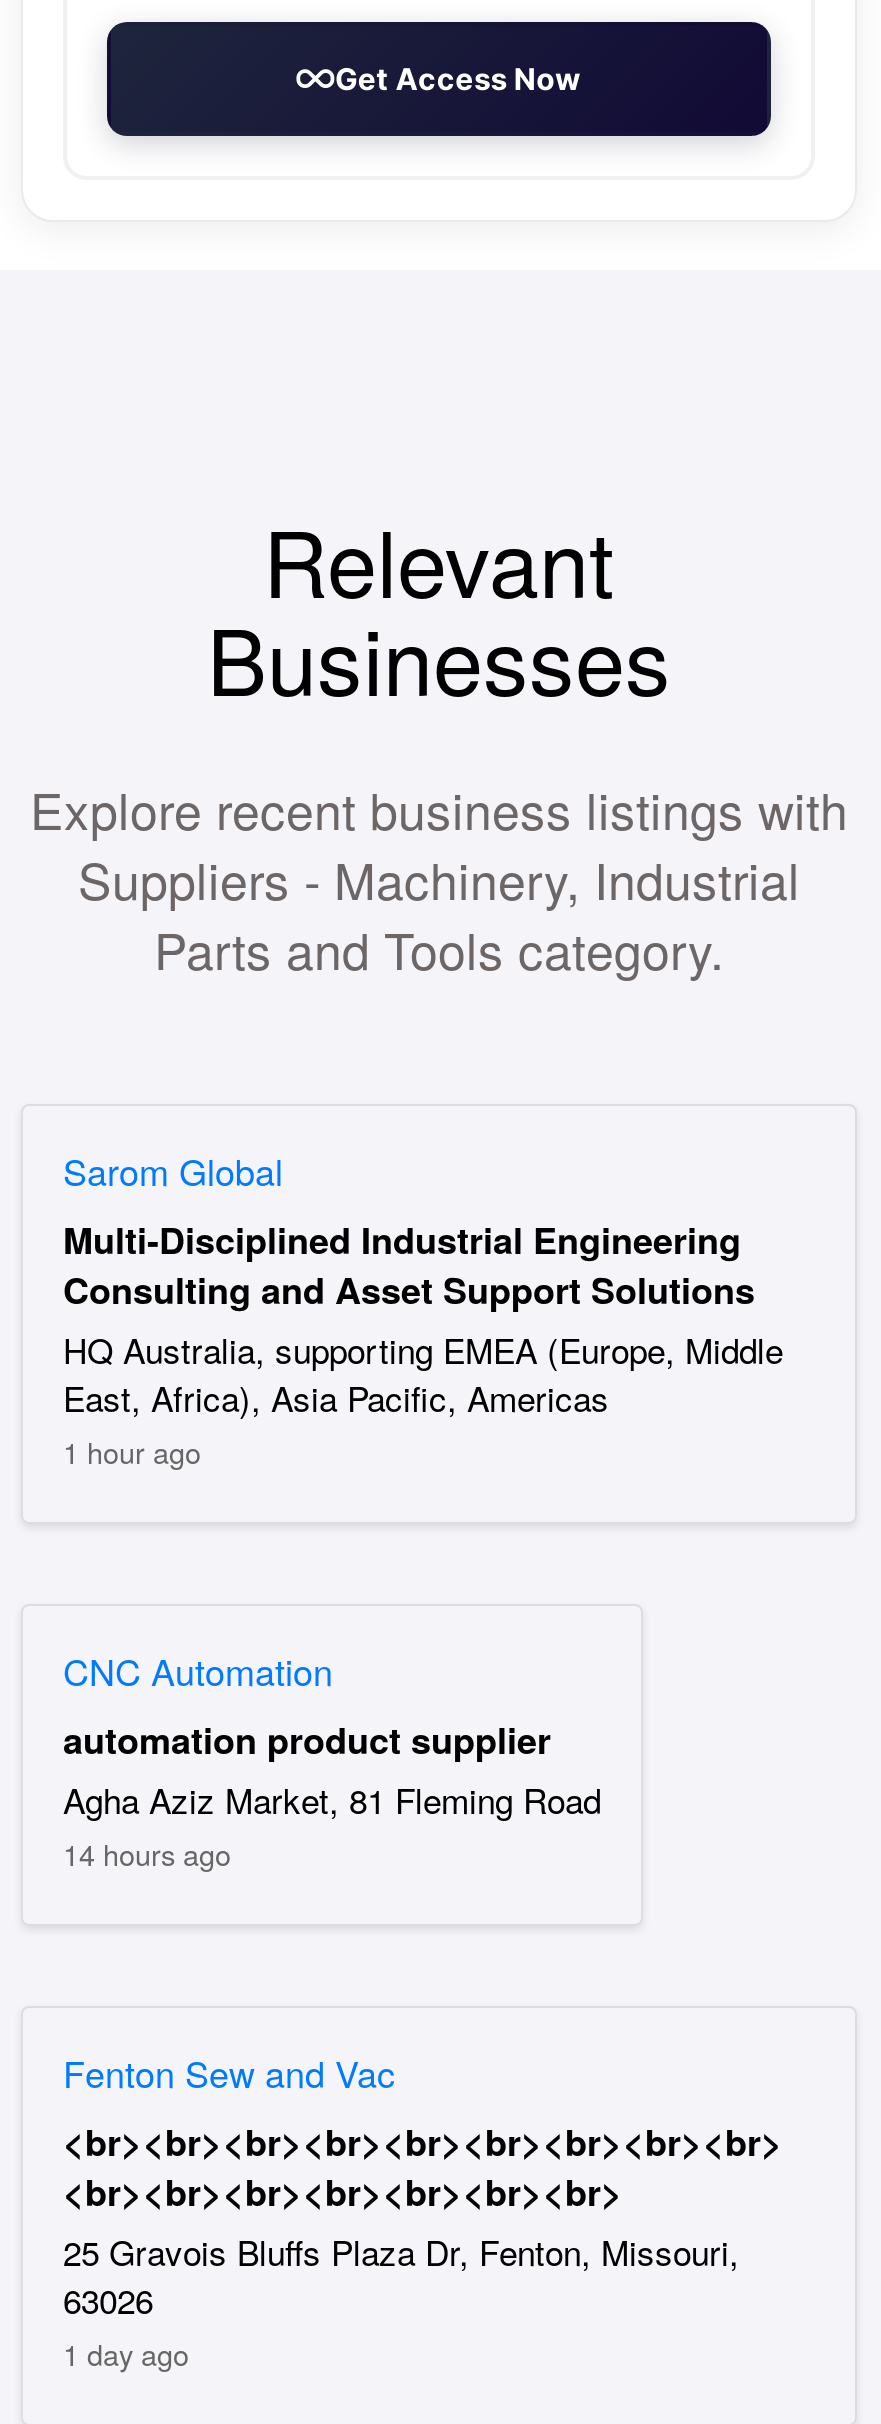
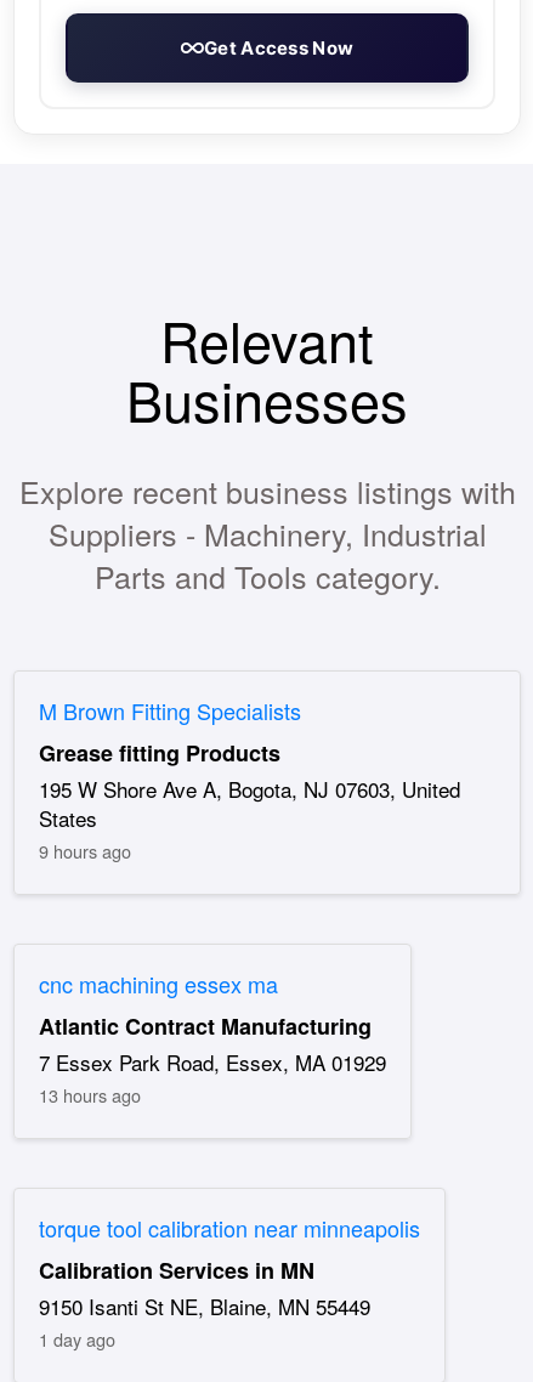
- Sarom Global
- Multi-Disciplined Industrial Engineering
- Consulting and Asset Support Solutions
- HQ Australia, supporting EMEA (Europe, Middle
- East, Africa), Asia Pacific, Americas
- 1 hour ago
+ M Brown Fitting Specialists
+ Grease fitting Products
+ 195 W Shore Ave A, Bogota, NJ 07603, United
+ States
+ 9 hours ago

- CNC Automation
- automation product supplier
- Agha Aziz Market, 81 Fleming Road
- 14 hours ago
+ cnc machining essex ma
+ Atlantic Contract Manufacturing
+ 7 Essex Park Road, Essex, MA 01929
+ 13 hours ago

- Fenton Sew and Vac
- <br><br><br><br><br><br><br><br><br>
- <br><br><br><br><br><br><br>
- 25 Gravois Bluffs Plaza Dr, Fenton, Missouri,
- 63026
+ torque tool calibration near minneapolis
+ Calibration Services in MN
+ 9150 Isanti St NE, Blaine, MN 55449
